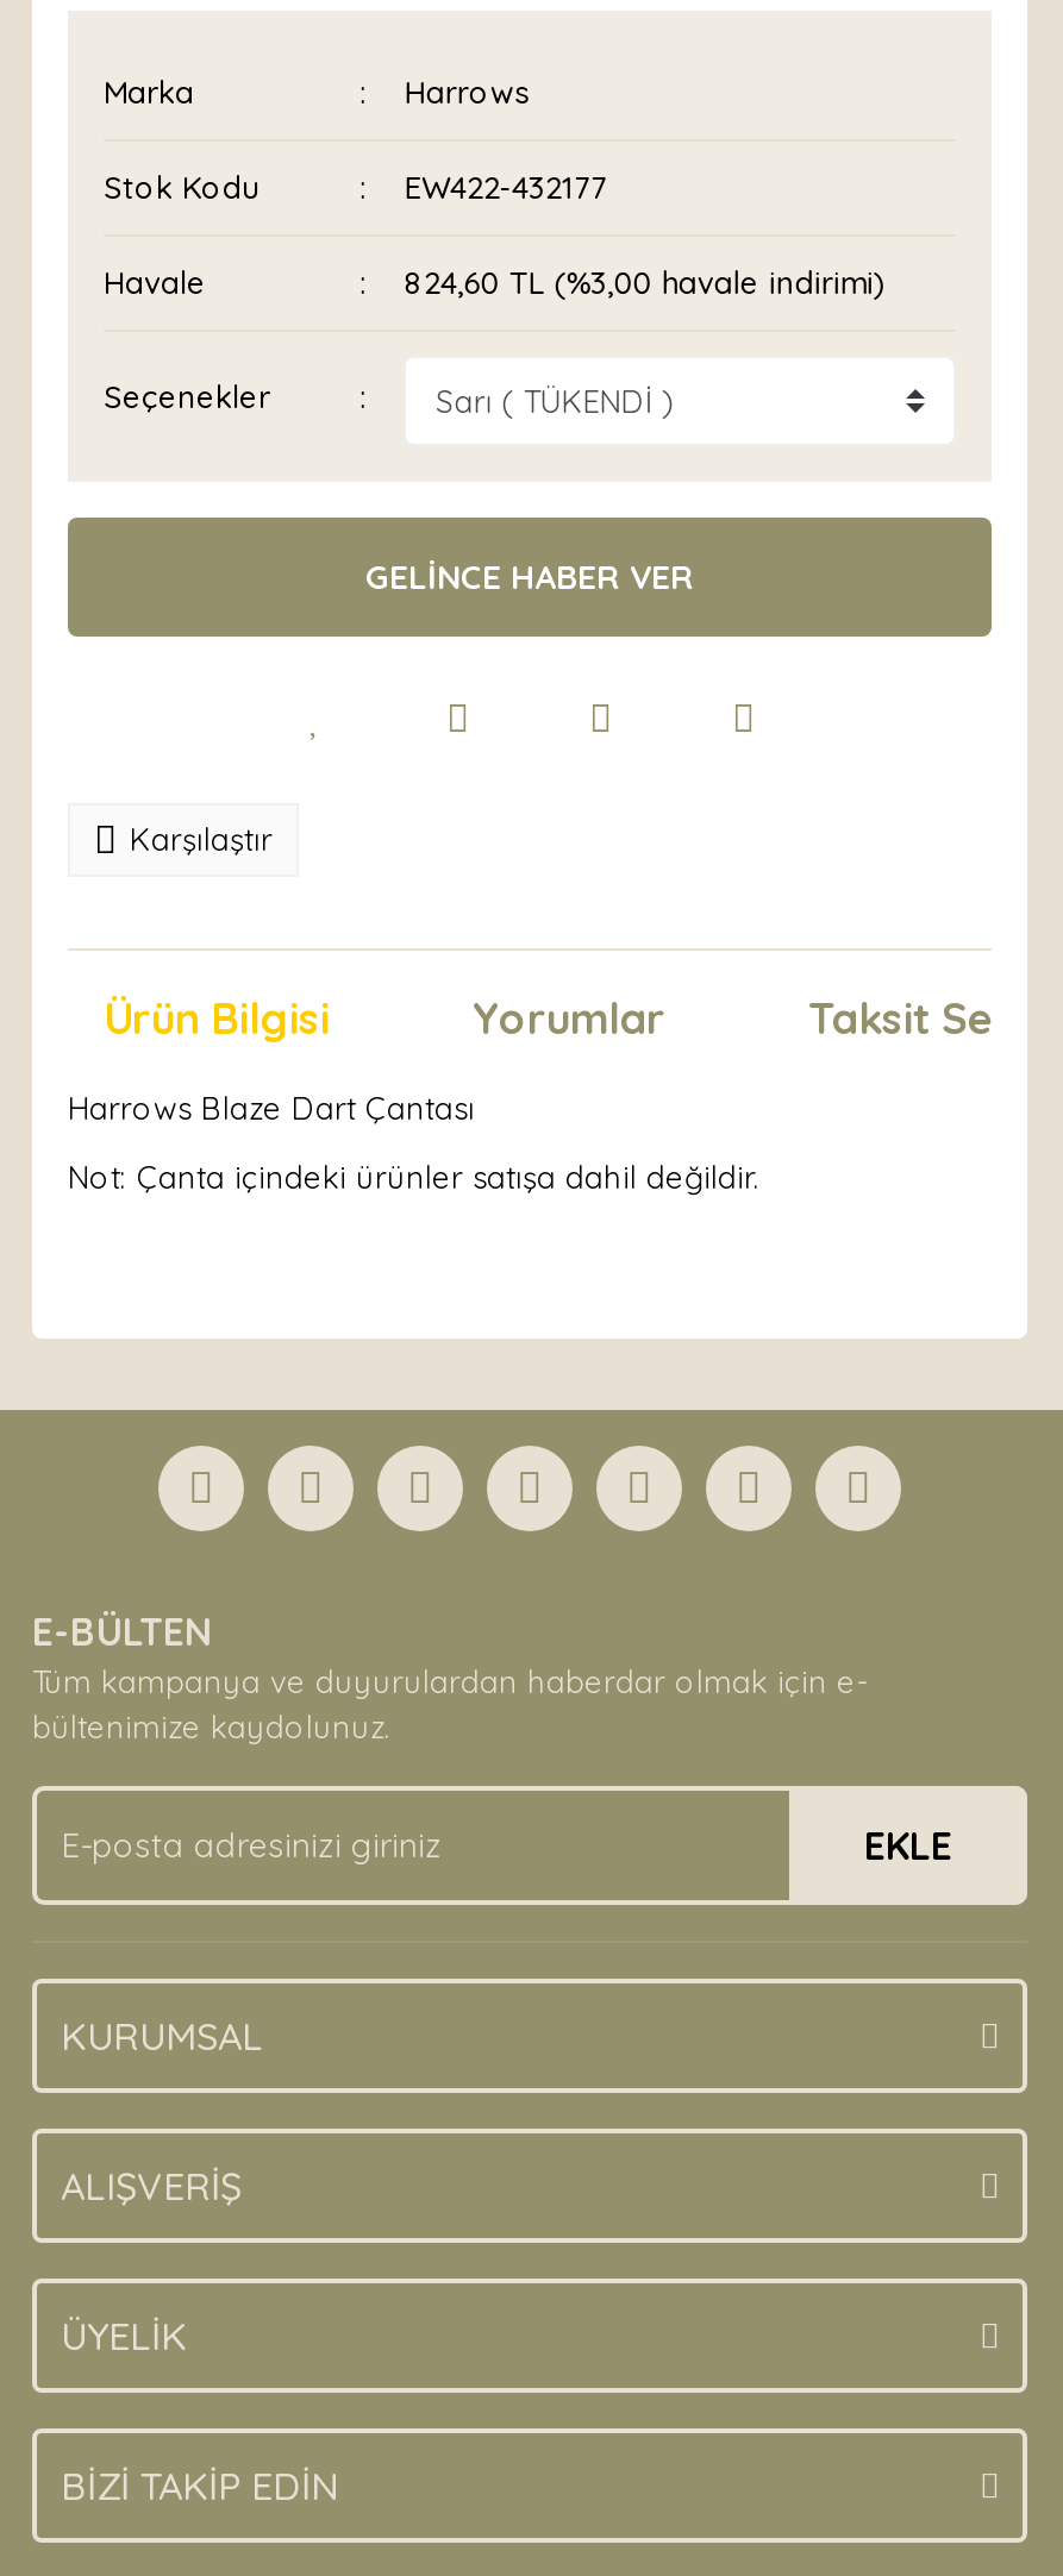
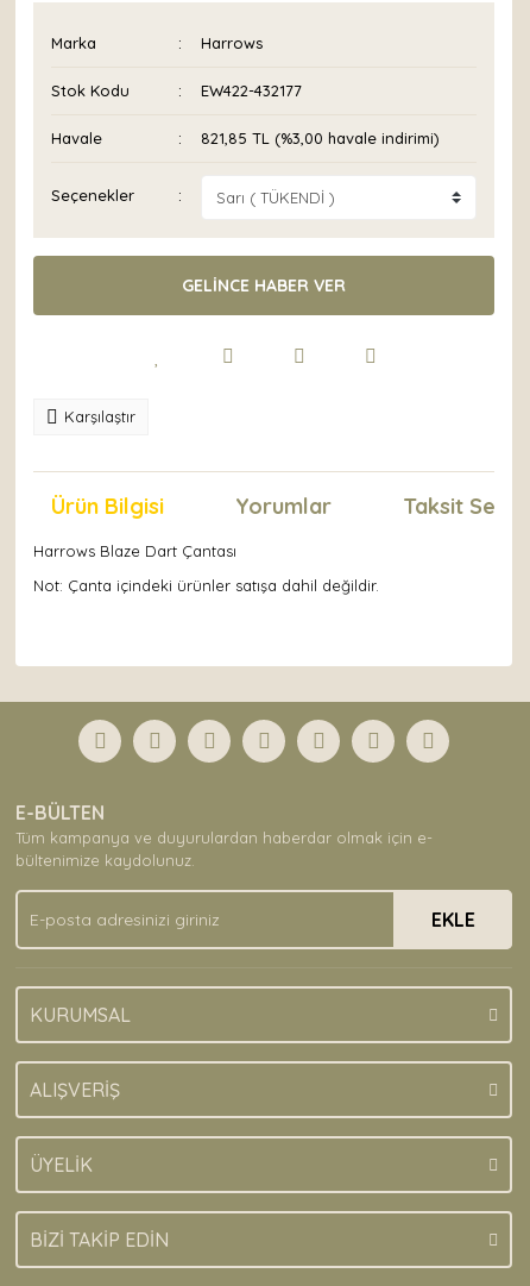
- 824,60 TL (%3,00 havale indirimi)
+ 821,85 TL (%3,00 havale indirimi)
